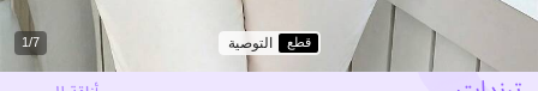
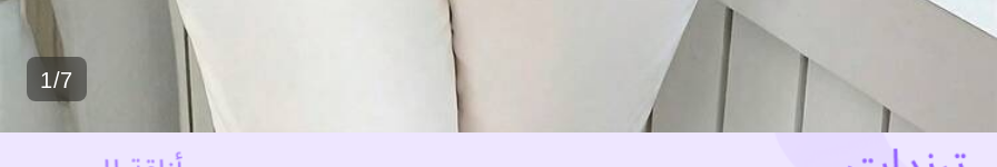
- قطع
- التوصية
